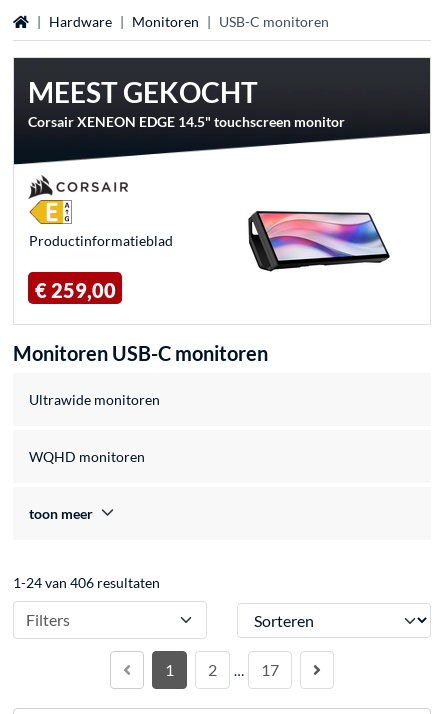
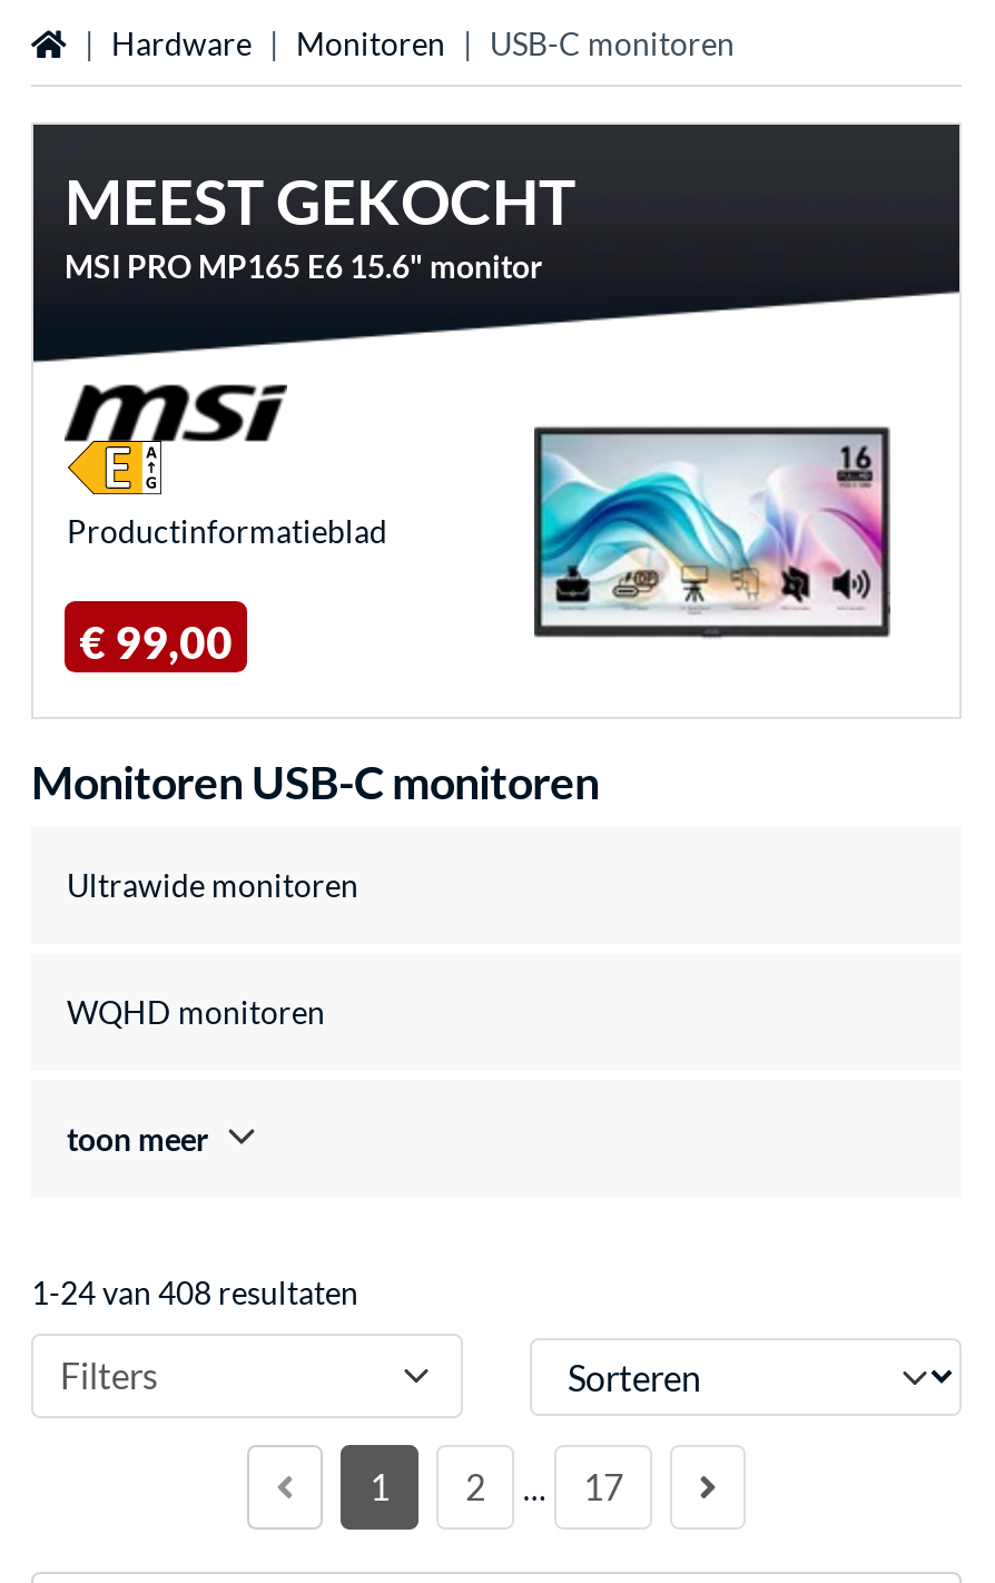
- Corsair XENEON EDGE 14.5" touchscreen monitor
+ MSI PRO MP165 E6 15.6" monitor

- [image]
+ [image]

- [image]
+ [image]

- € 259,00
+ € 99,00

- 1-24 van 406 resultaten
+ 1-24 van 408 resultaten
